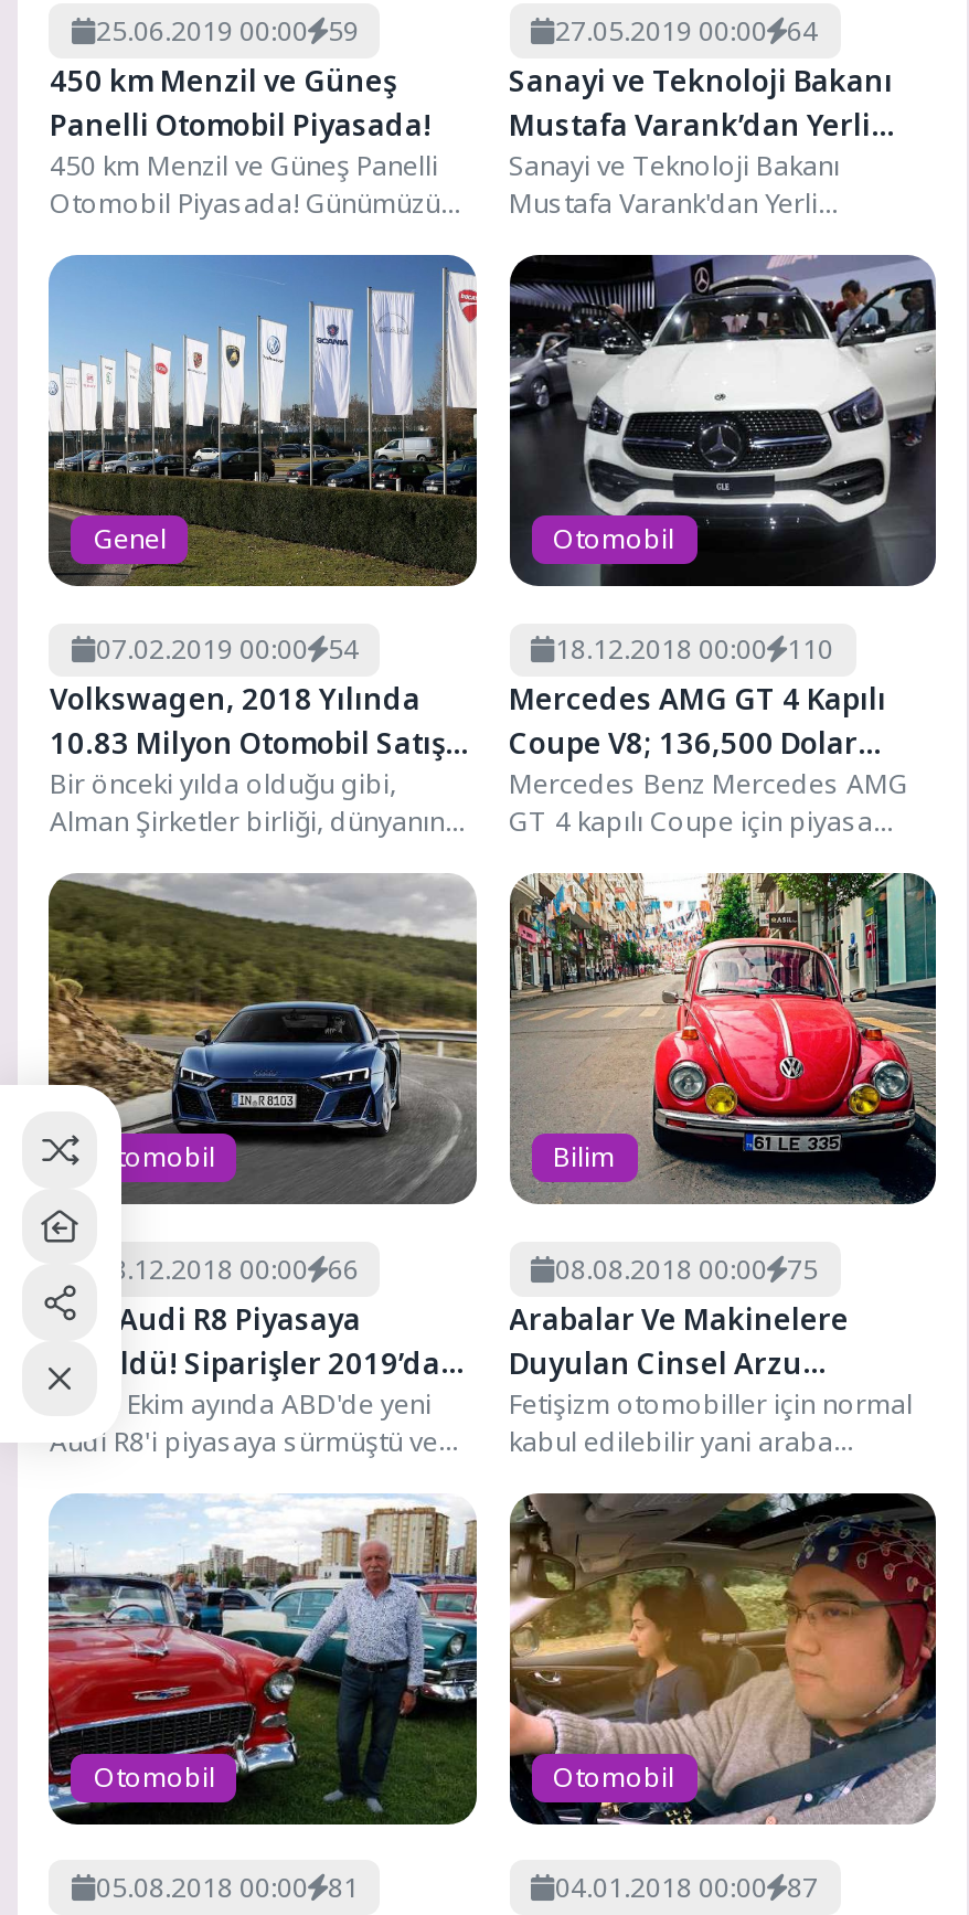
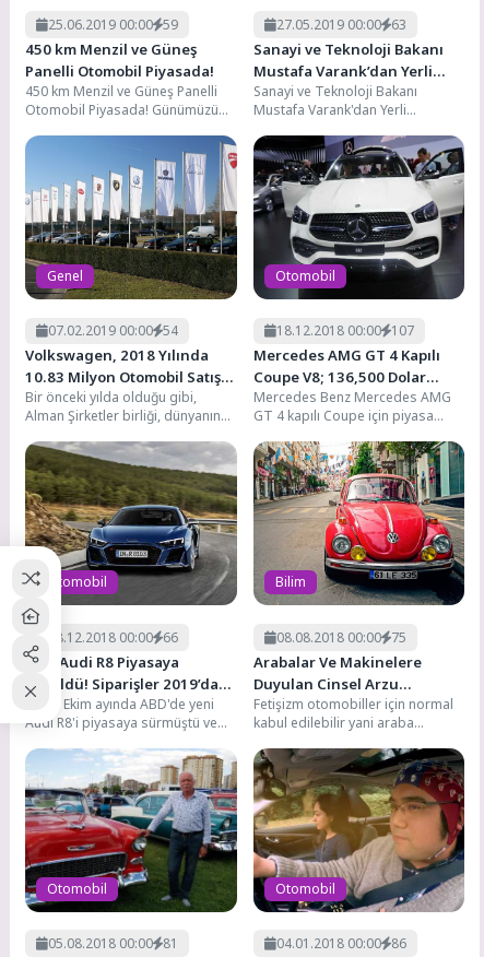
- 27.05.2019 00:00 64
+ 27.05.2019 00:00 63

- 18.12.2018 00:00 110
+ 18.12.2018 00:00 107

- 04.01.2018 00:00 87
+ 04.01.2018 00:00 86
